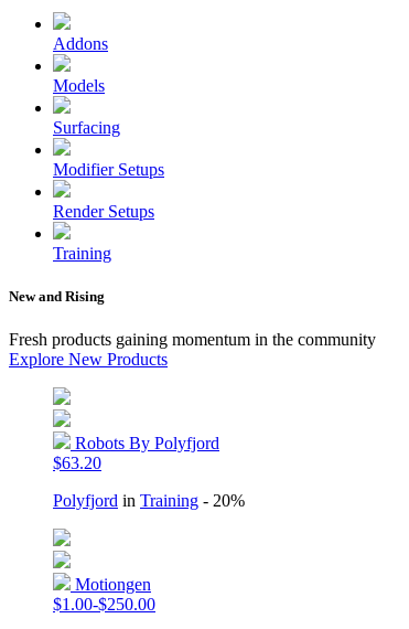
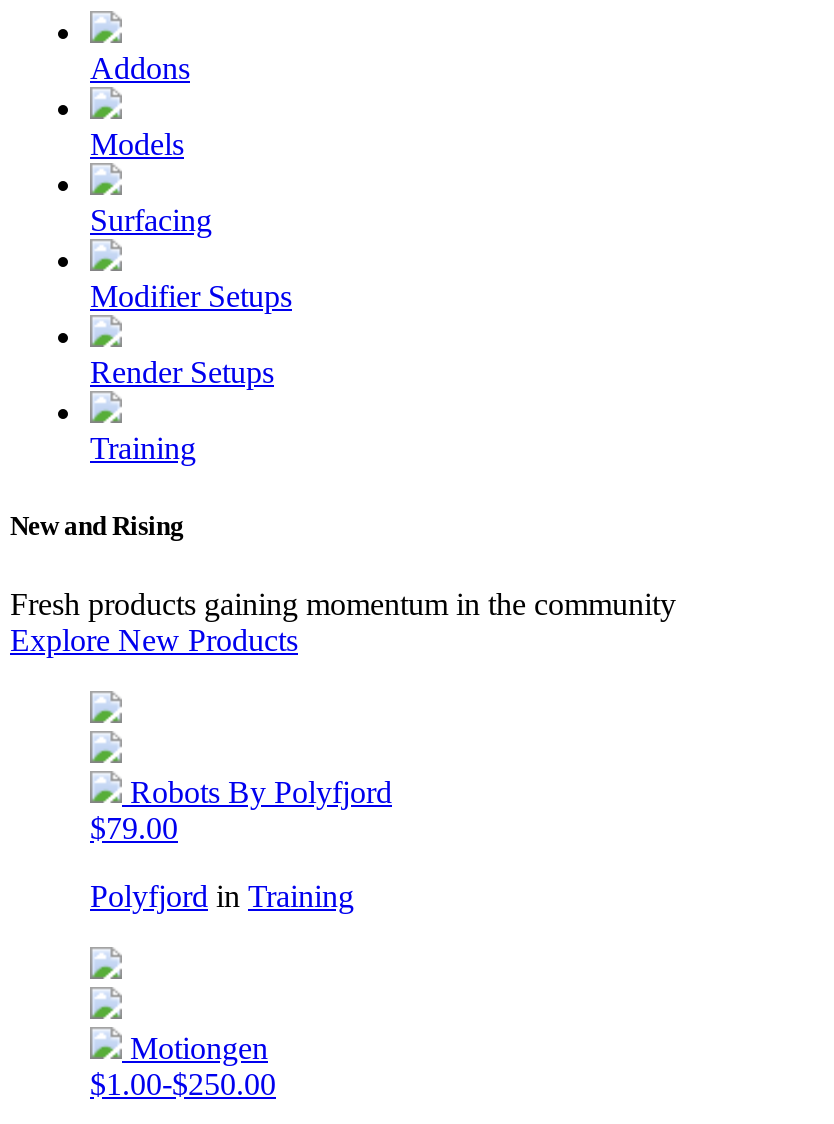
- $63.20
+ $79.00

- Polyfjord in Training - 20%
+ Polyfjord in Training
